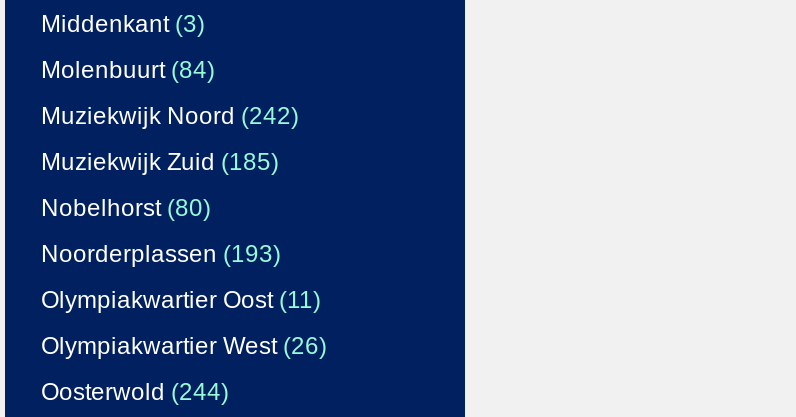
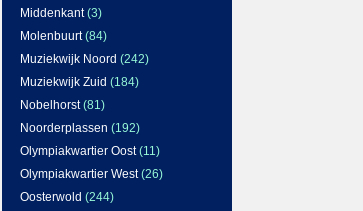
- Muziekwijk Zuid (185)
+ Muziekwijk Zuid (184)

- Nobelhorst (80)
+ Nobelhorst (81)

- Noorderplassen (193)
+ Noorderplassen (192)
